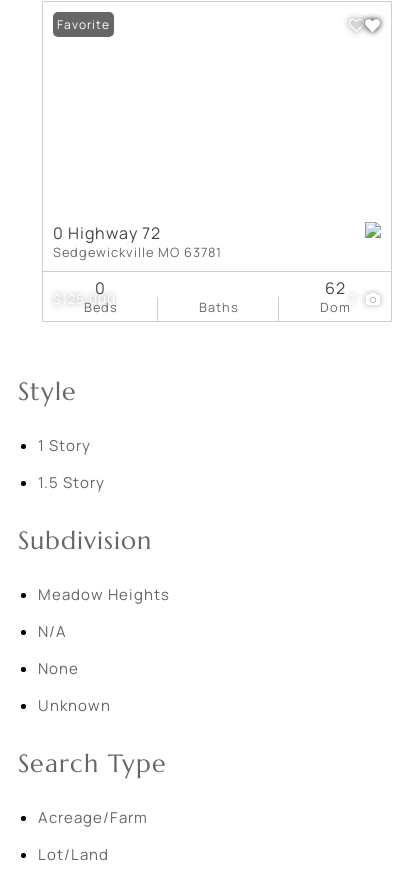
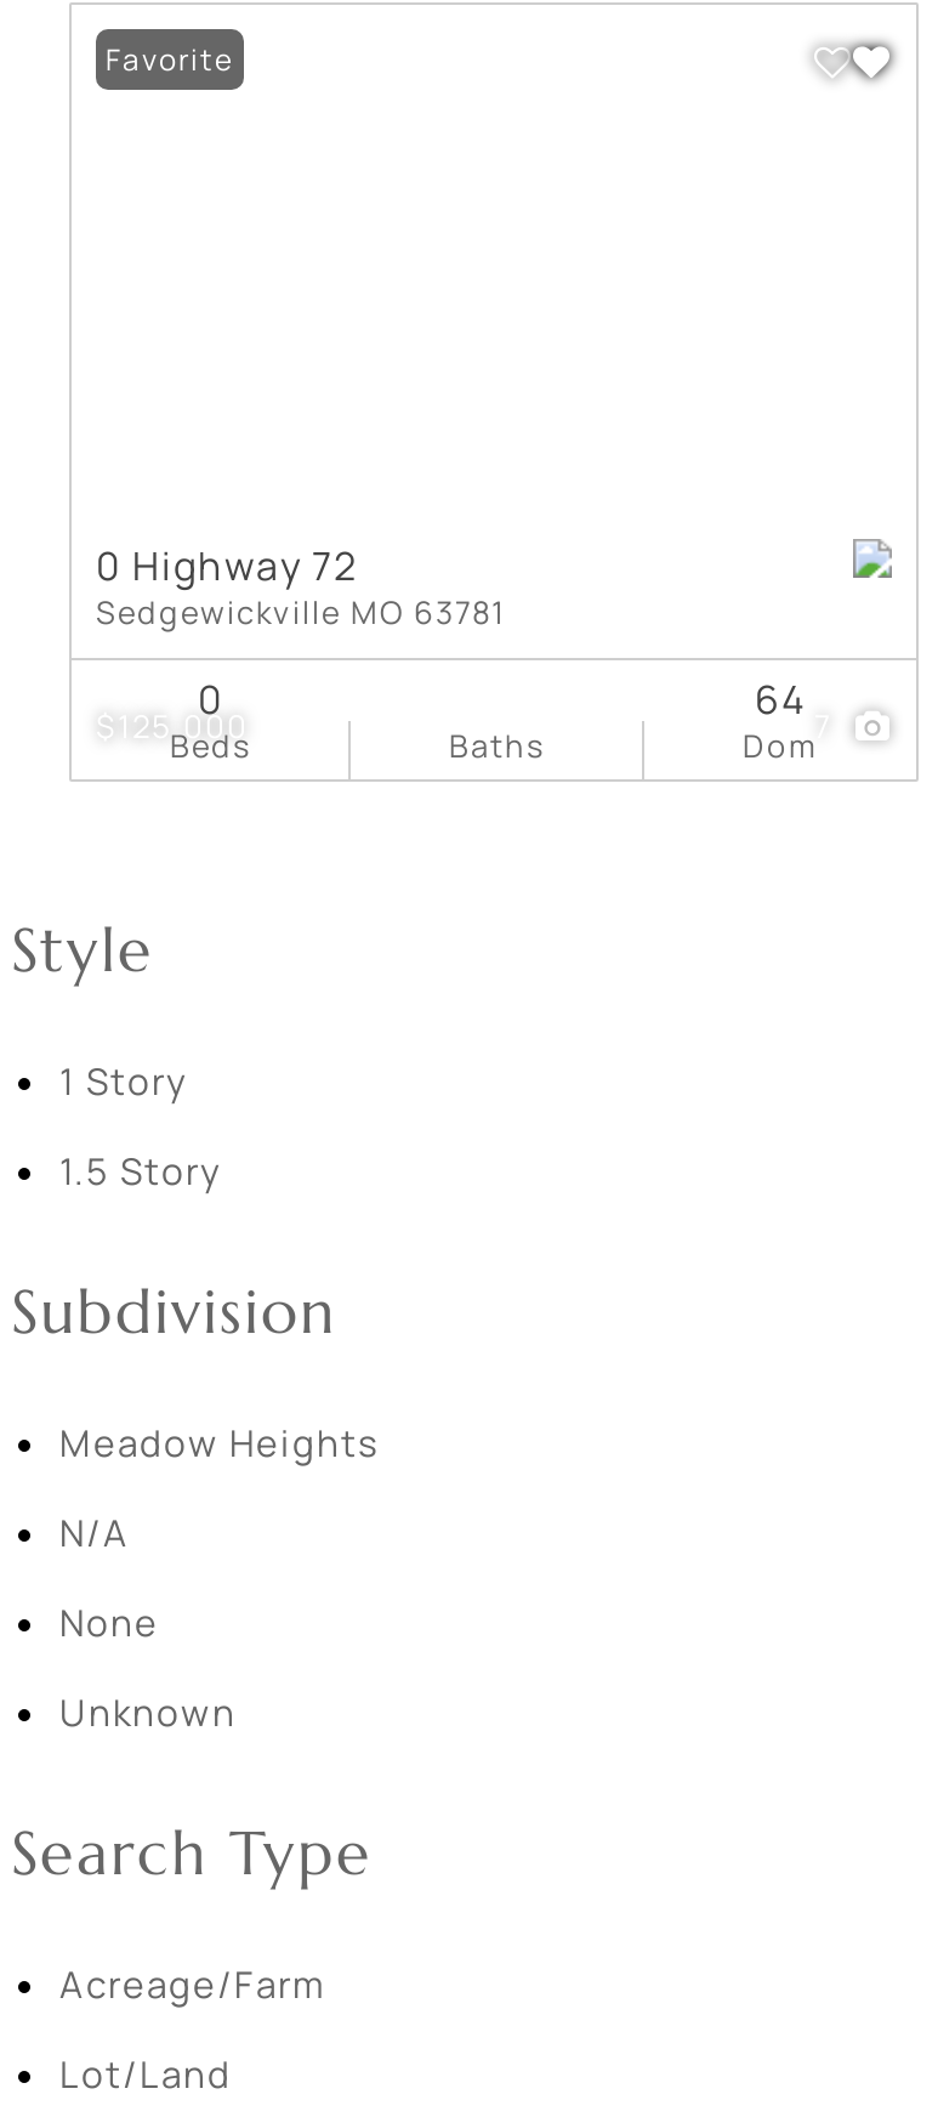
- 62
+ 64
